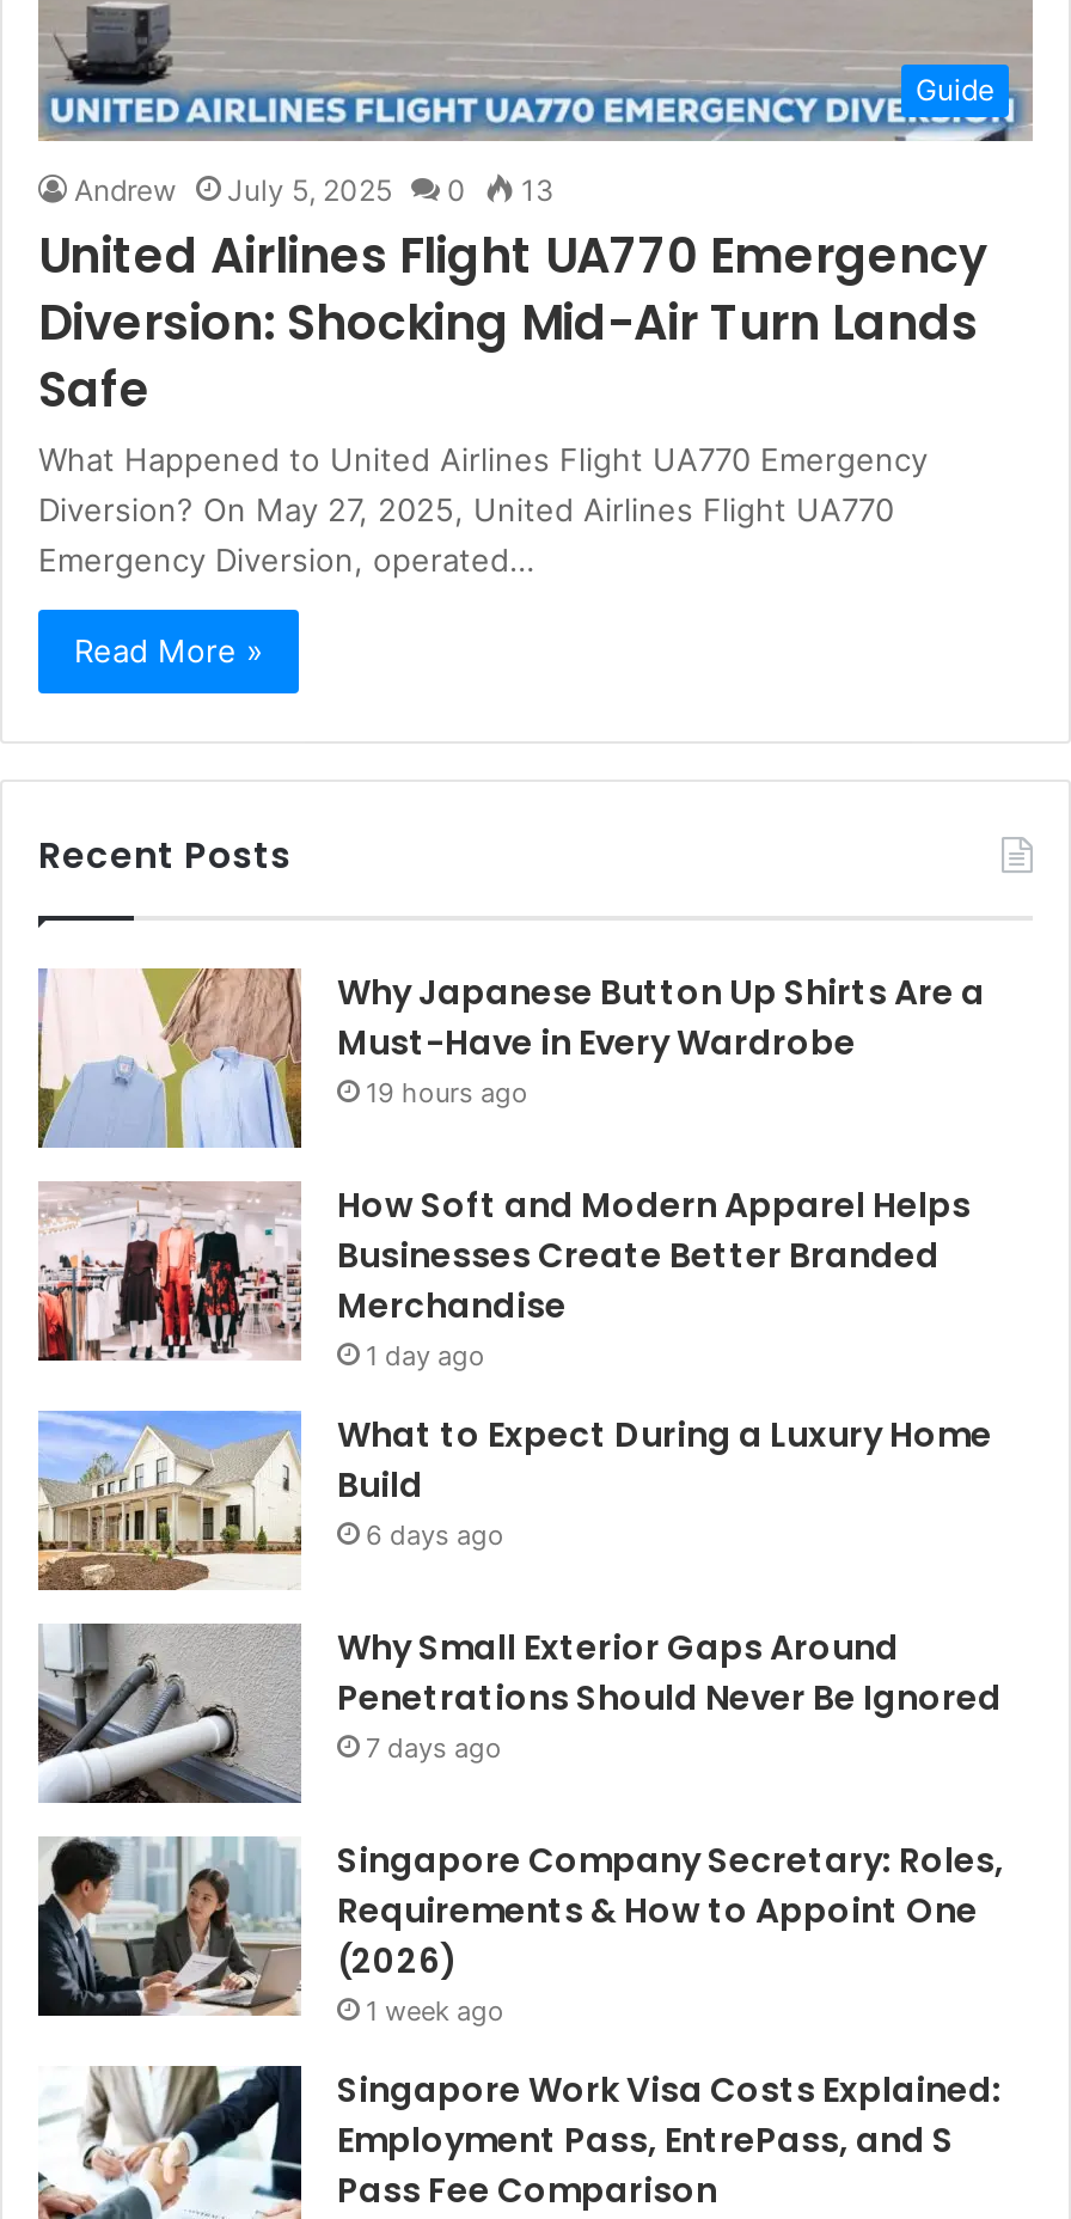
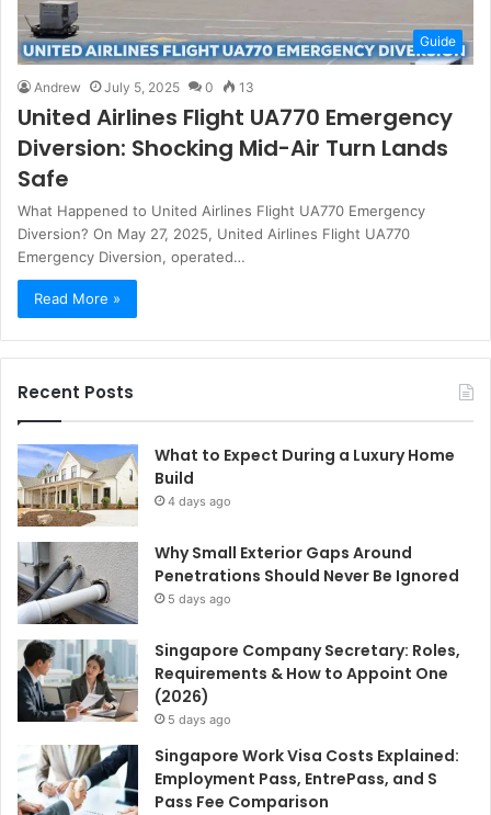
- [image]
- Why Japanese Button Up Shirts Are a
- Must-Have in Every Wardrobe
- 19 hours ago
- How Soft and Modern Apparel Helps
- Businesses Create Better Branded
- Merchandise
- 1 day ago

- [image]

- 6 days ago
+ 4 days ago

- 7 days ago
+ 5 days ago

- 1 week ago
+ 5 days ago
